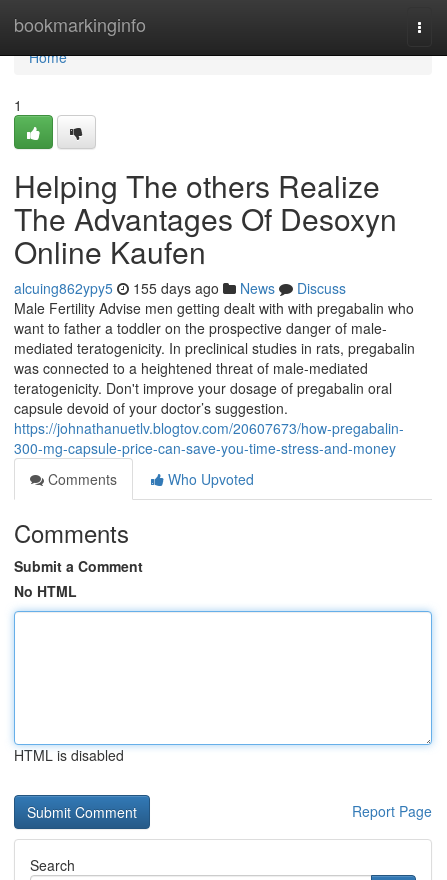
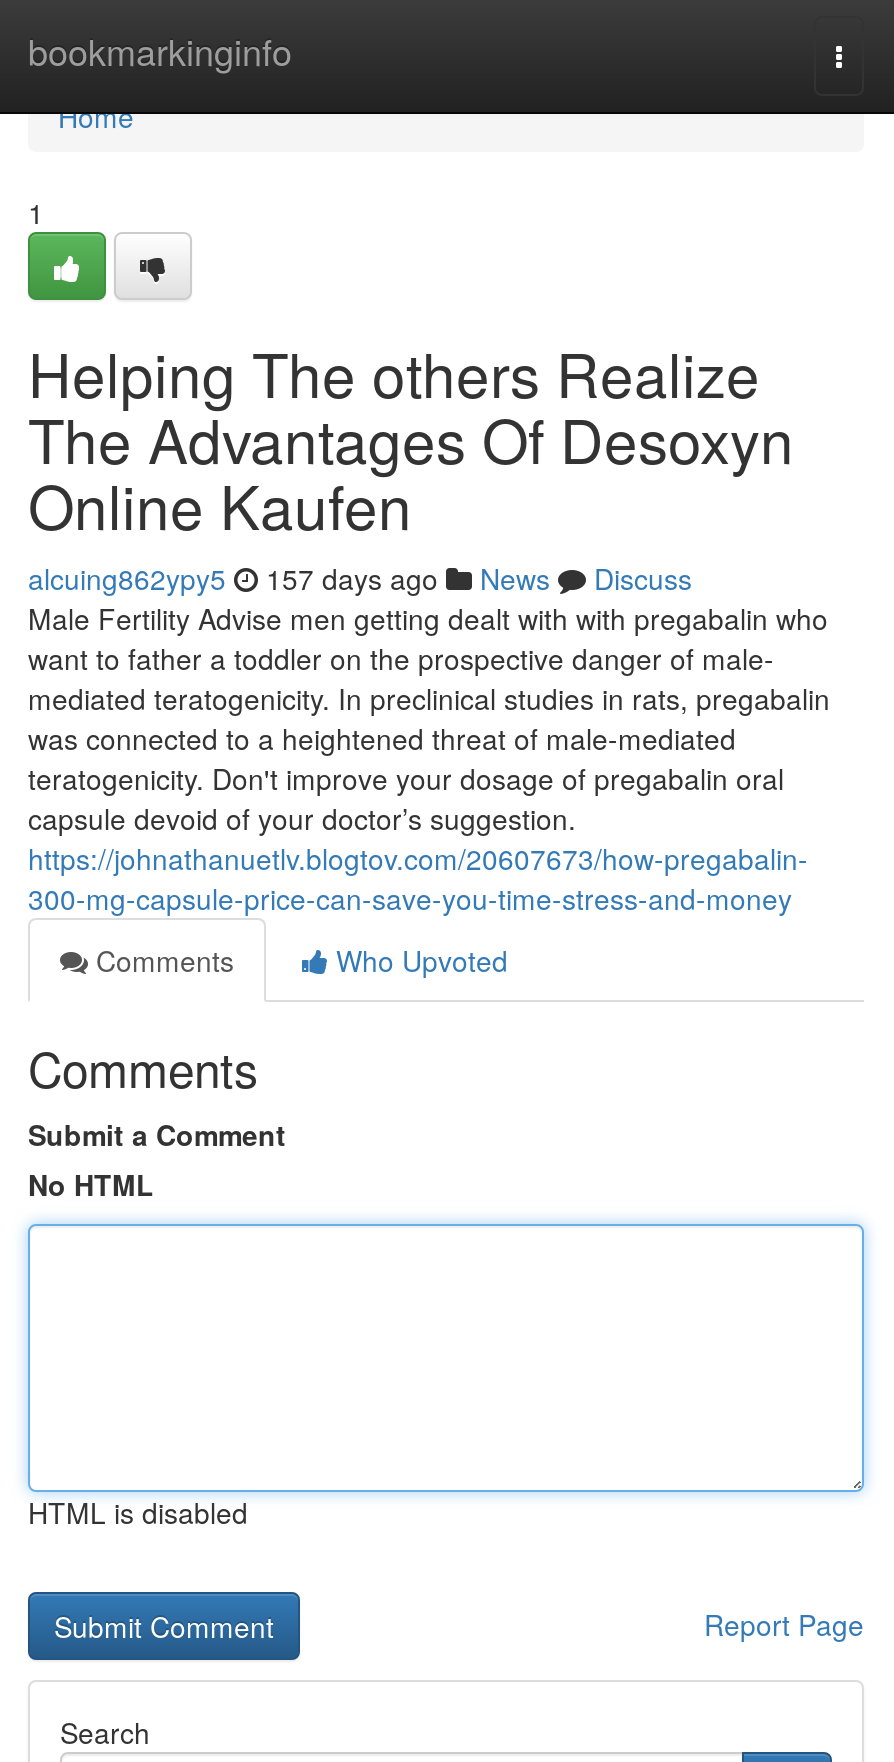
- alcuing862ypy5 155 days ago News Discuss
+ alcuing862ypy5 157 days ago News Discuss
